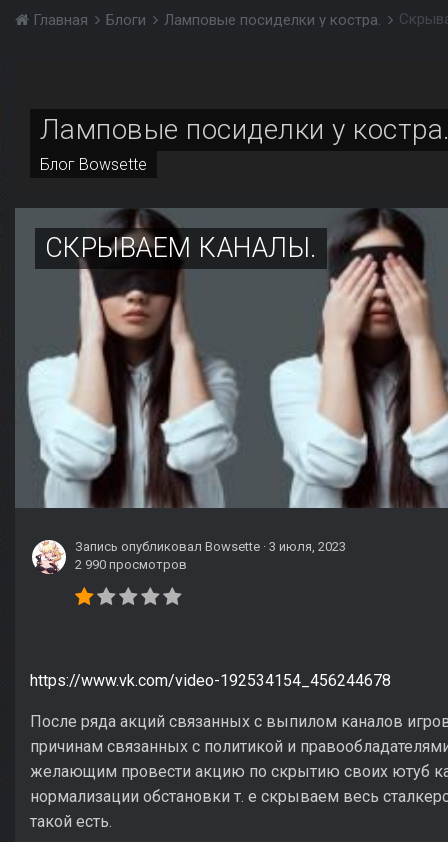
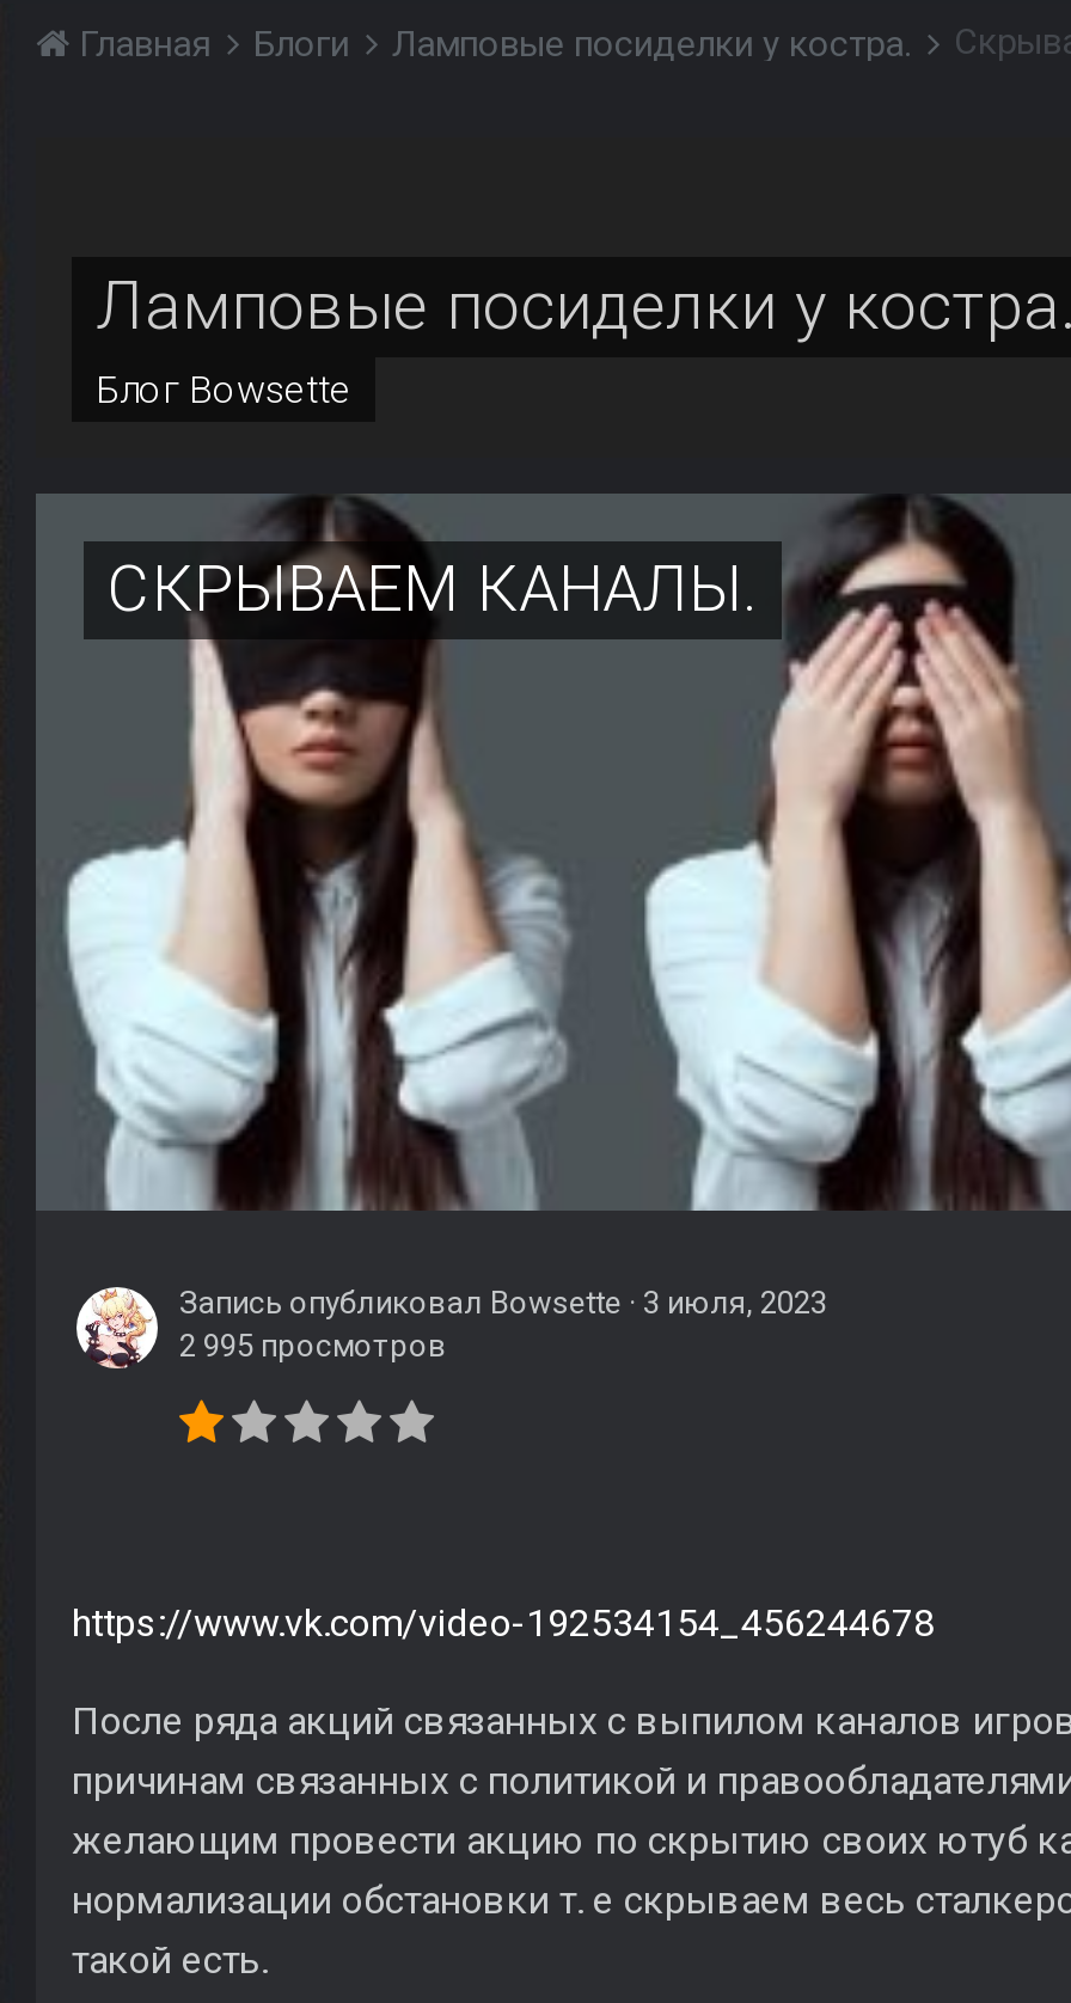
- 2 990 просмотров
+ 2 995 просмотров
